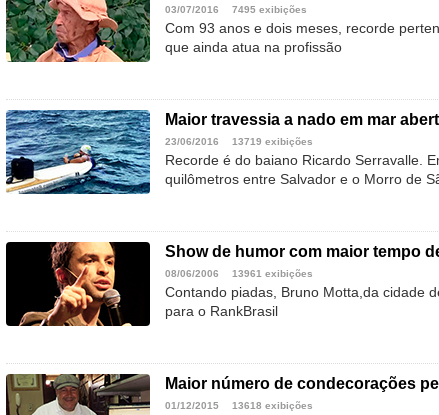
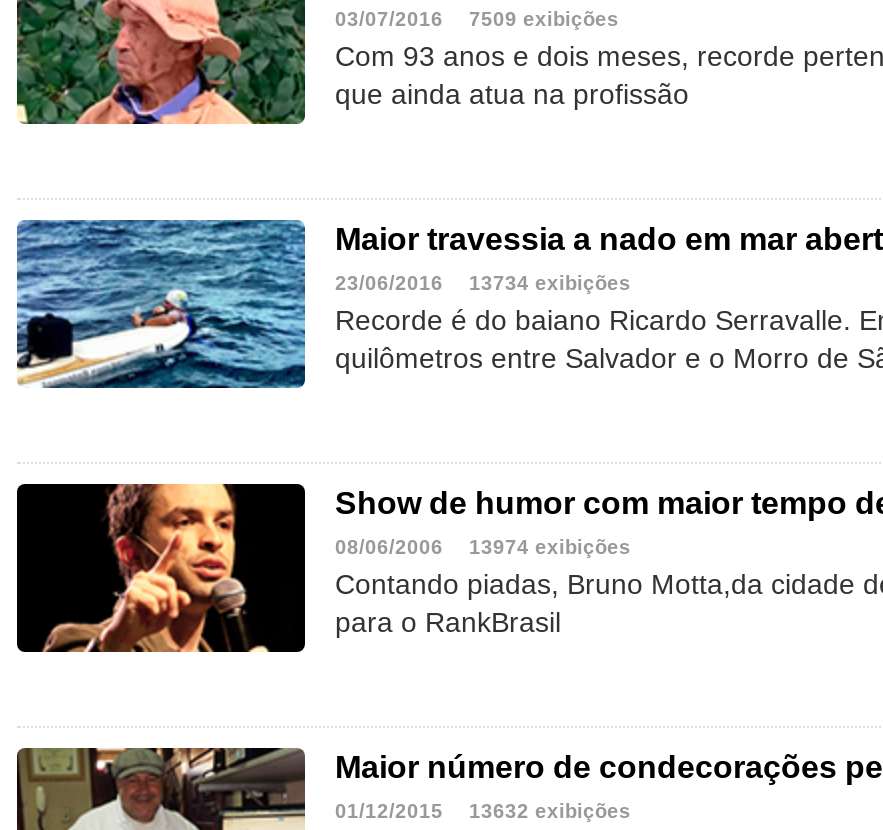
- 03/07/2016 7495 exibições
+ 03/07/2016 7509 exibições

- 23/06/2016 13719 exibições
+ 23/06/2016 13734 exibições

- 08/06/2006 13961 exibições
+ 08/06/2006 13974 exibições

- 01/12/2015 13618 exibições
+ 01/12/2015 13632 exibições
